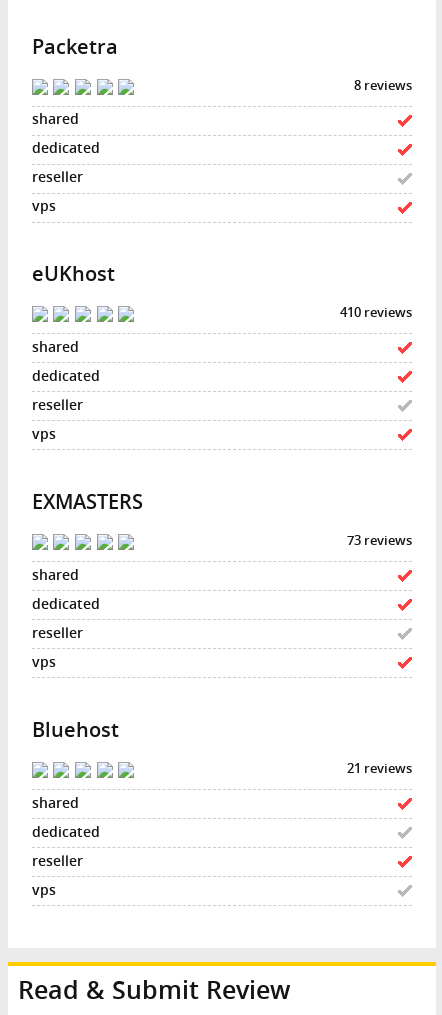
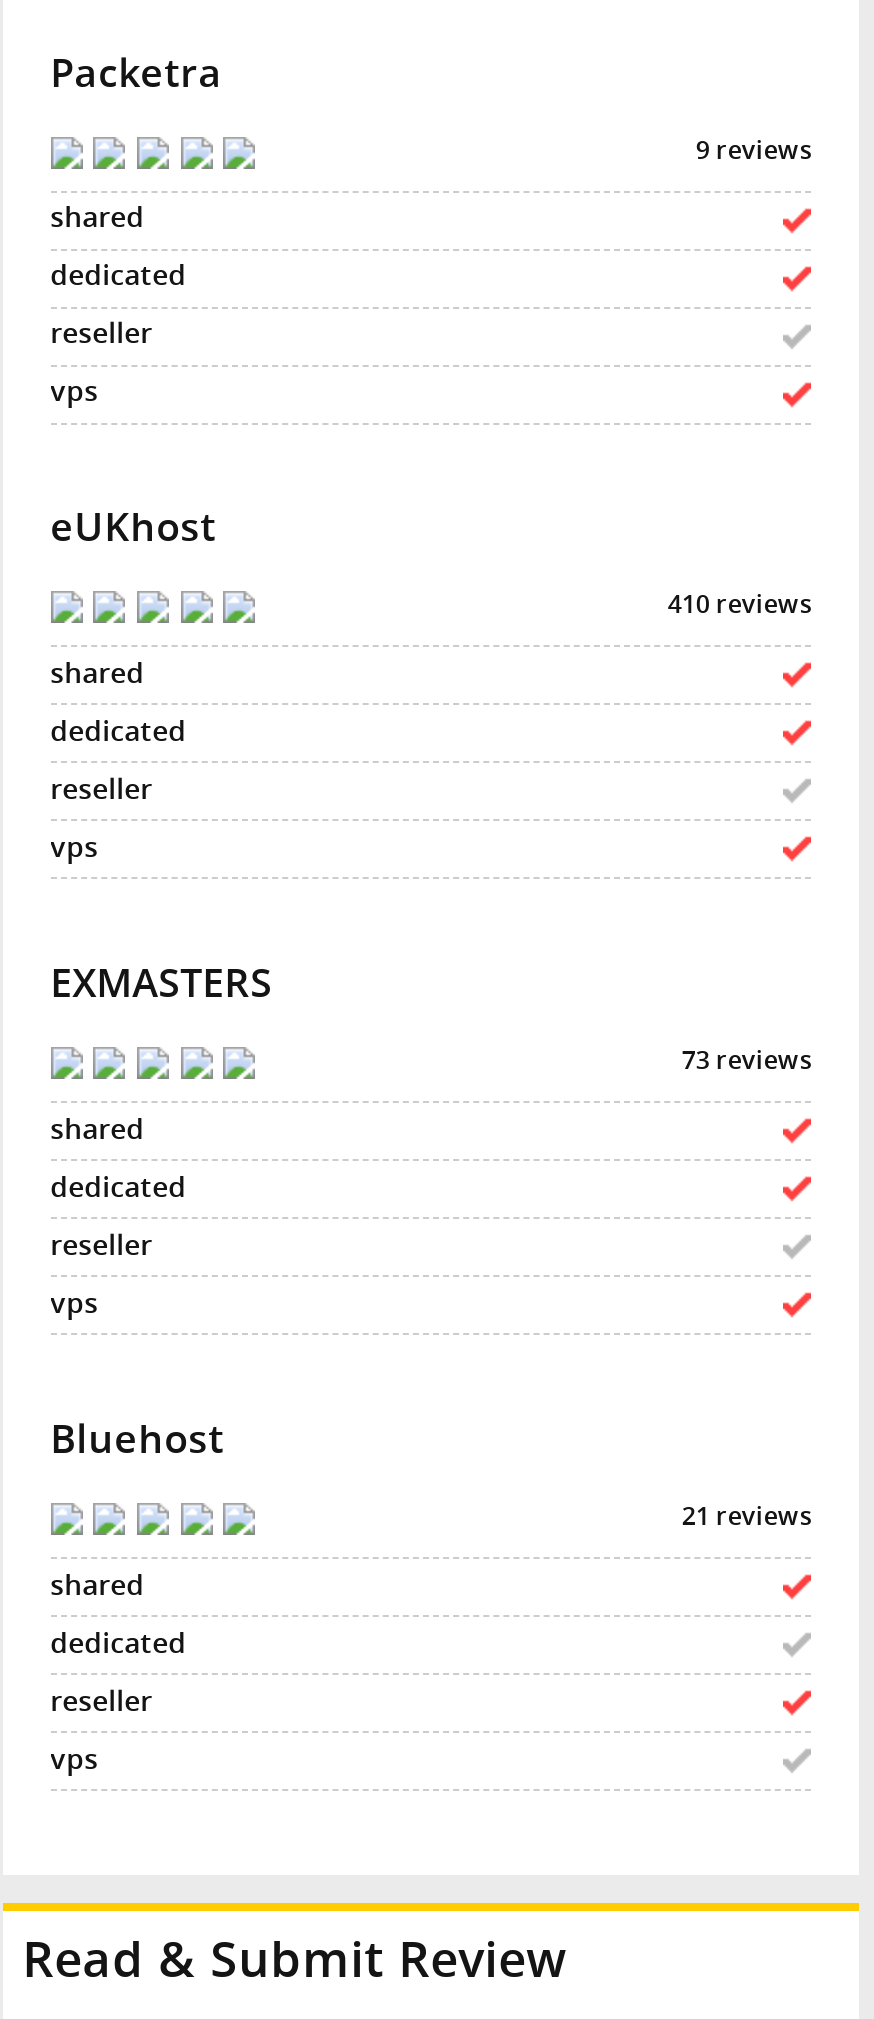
- 8 reviews
+ 9 reviews
